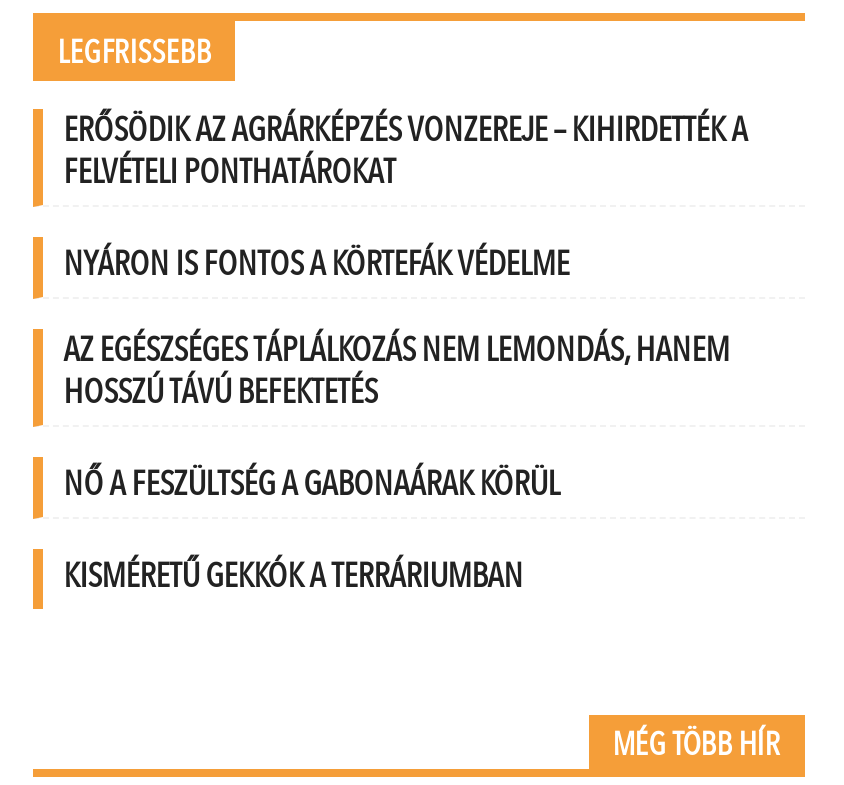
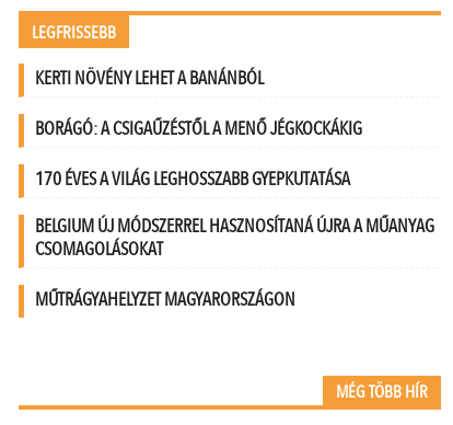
- ERŐSÖDIK AZ AGRÁRKÉPZÉS VONZEREJE – KIHIRDETTÉK A
- FELVÉTELI PONTHATÁROKAT
+ KERTI NÖVÉNY LEHET A BANÁNBÓL

- NYÁRON IS FONTOS A KÖRTEFÁK VÉDELME
+ BORÁGÓ: A CSIGAŰZÉSTŐL A MENŐ JÉGKOCKÁKIG

- AZ EGÉSZSÉGES TÁPLÁLKOZÁS NEM LEMONDÁS, HANEM
- HOSSZÚ TÁVÚ BEFEKTETÉS
+ 170 ÉVES A VILÁG LEGHOSSZABB GYEPKUTATÁSA

- NŐ A FESZÜLTSÉG A GABONAÁRAK KÖRÜL
+ BELGIUM ÚJ MÓDSZERREL HASZNOSÍTANÁ ÚJRA A MŰANYAG
+ CSOMAGOLÁSOKAT

- KISMÉRETŰ GEKKÓK A TERRÁRIUMBAN
+ MŰTRÁGYAHELYZET MAGYARORSZÁGON
